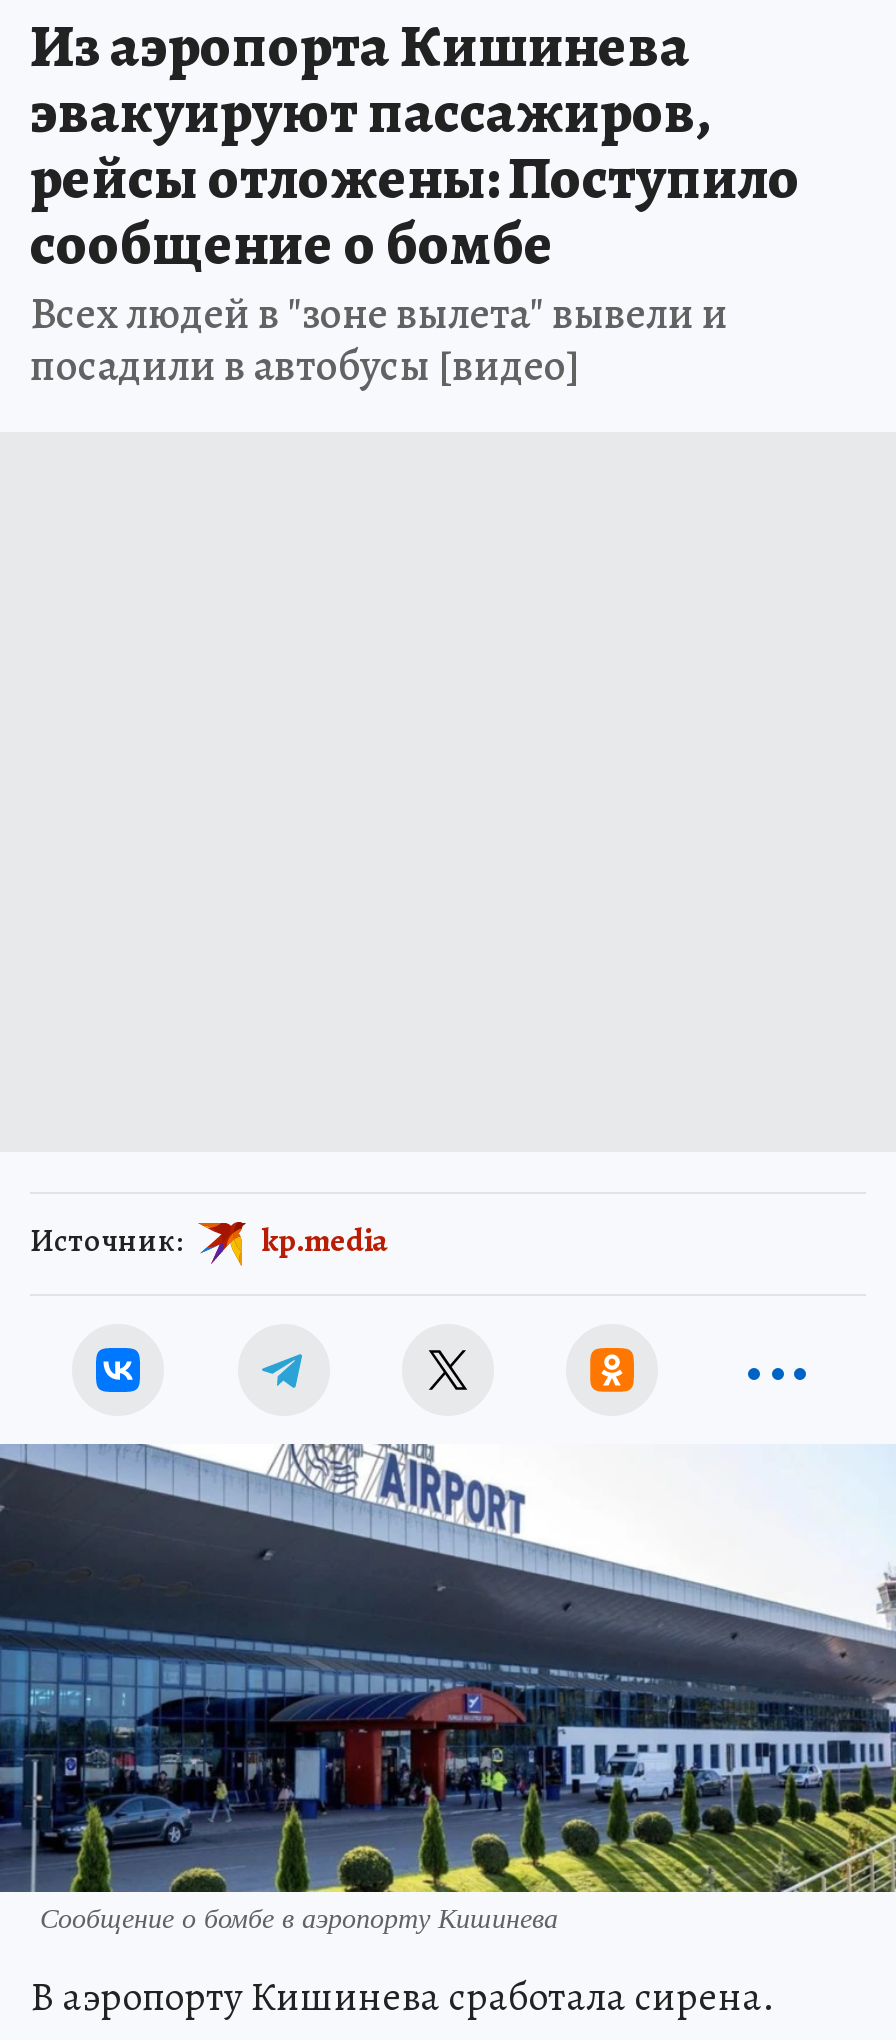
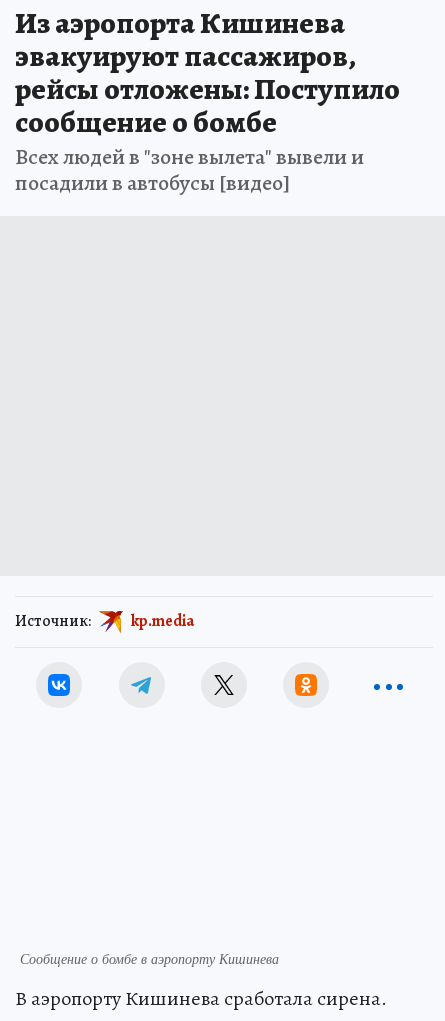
- [image]
